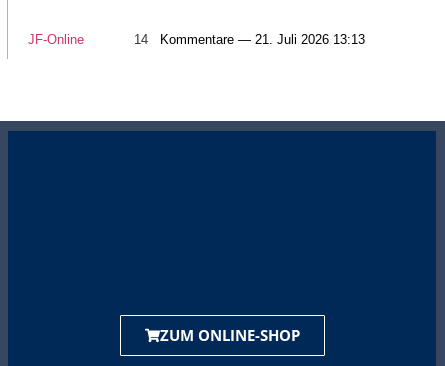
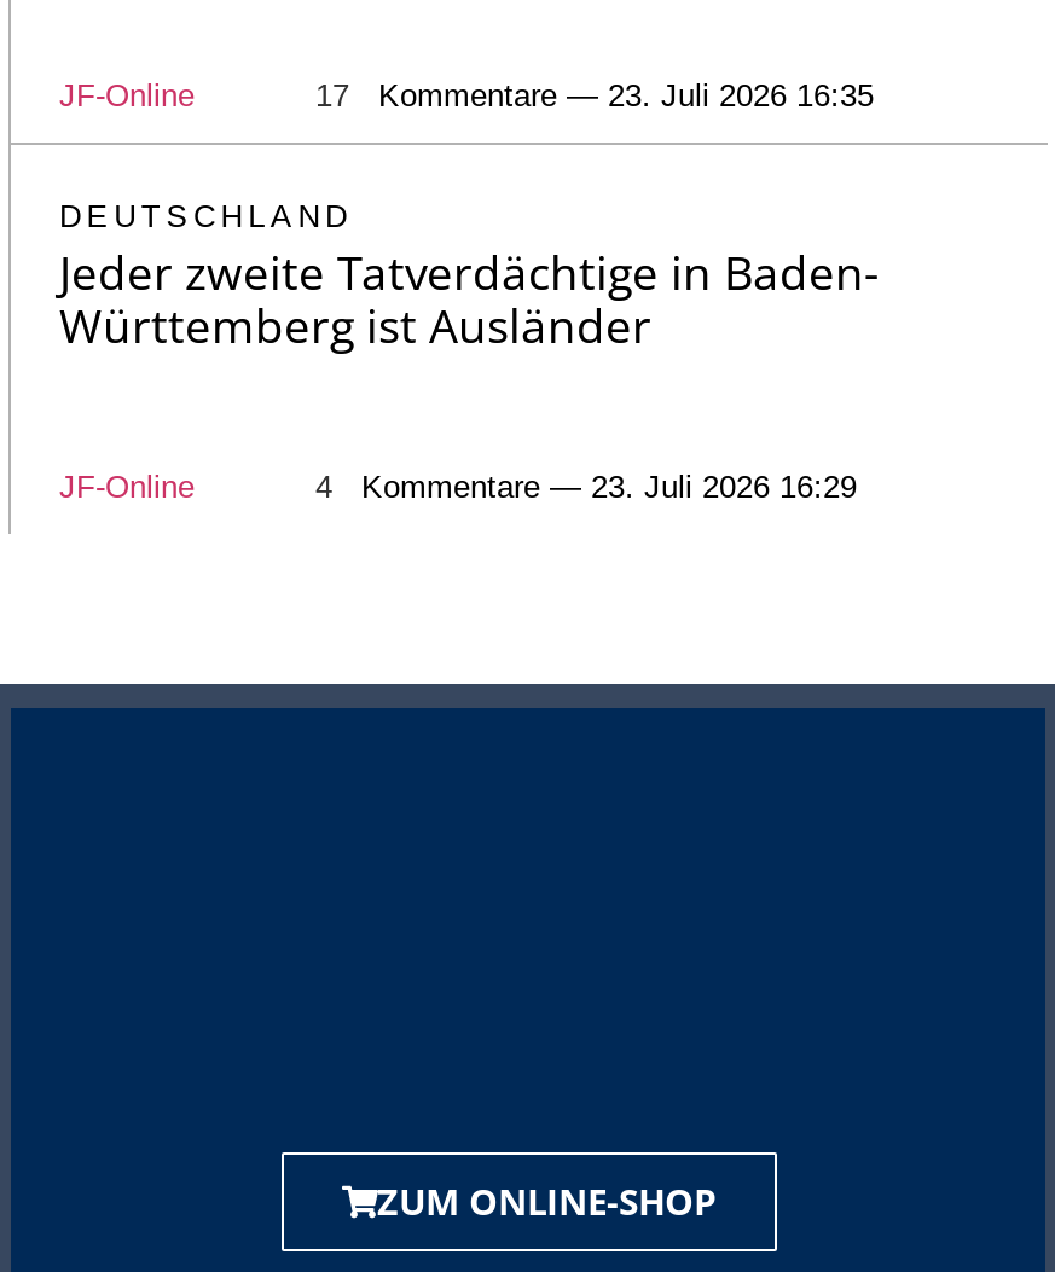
- 14
- Kommentare — 21. Juli 2026 13:13
+ 17
+ Kommentare — 23. Juli 2026 16:35
+ DEUTSCHLAND
+ Jeder zweite Tatverdächtige in Baden-
+ Württemberg ist Ausländer
+ JF-Online
+ 4
+ Kommentare — 23. Juli 2026 16:29
